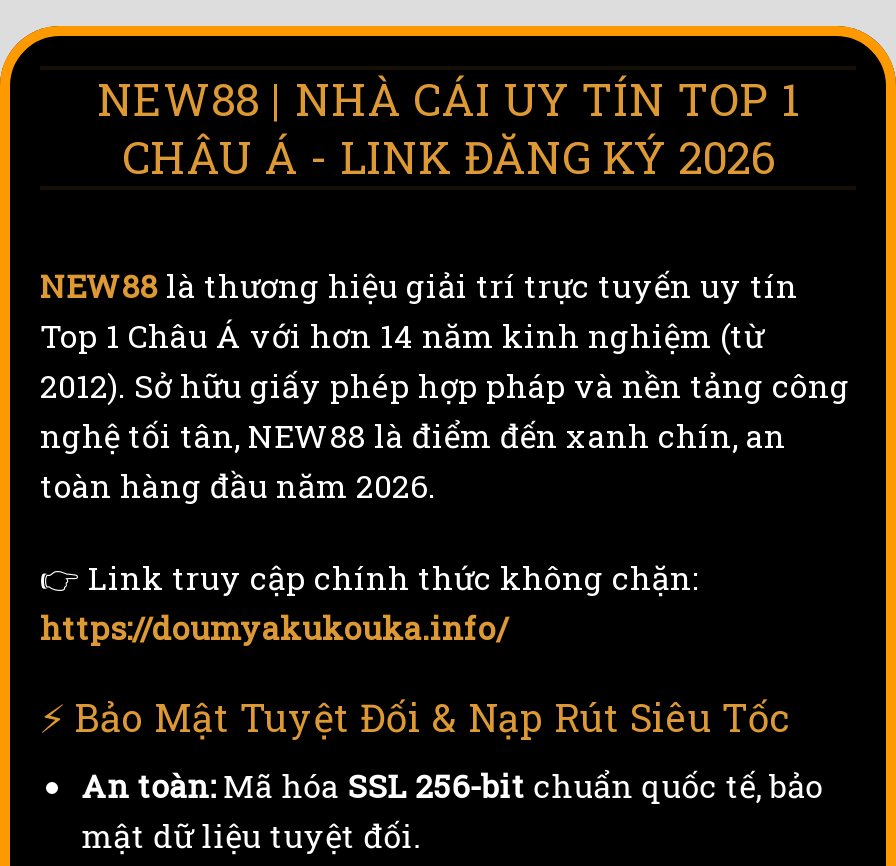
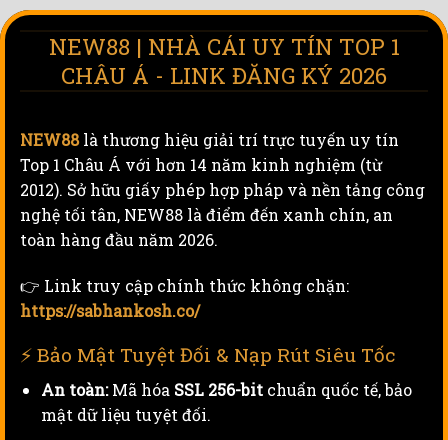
- https://doumyakukouka.info/
+ https://sabhankosh.co/
